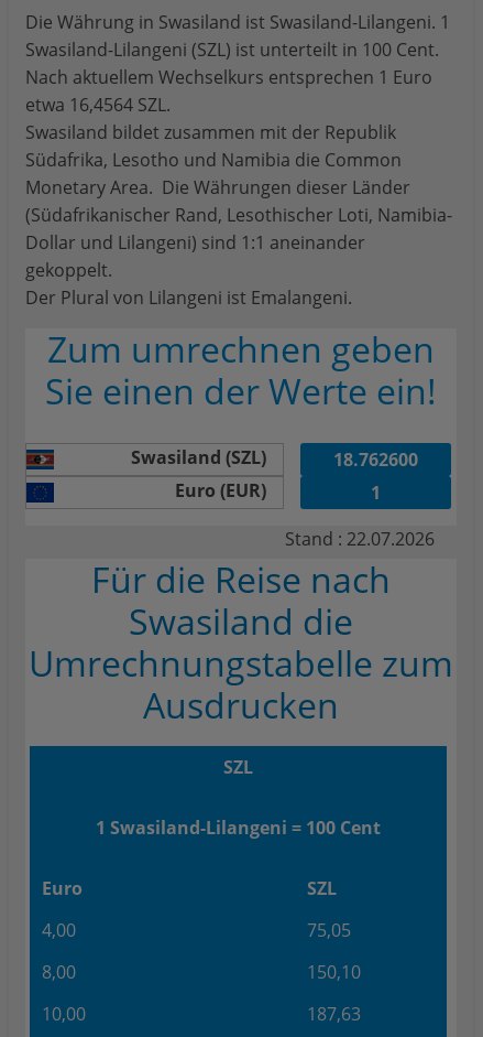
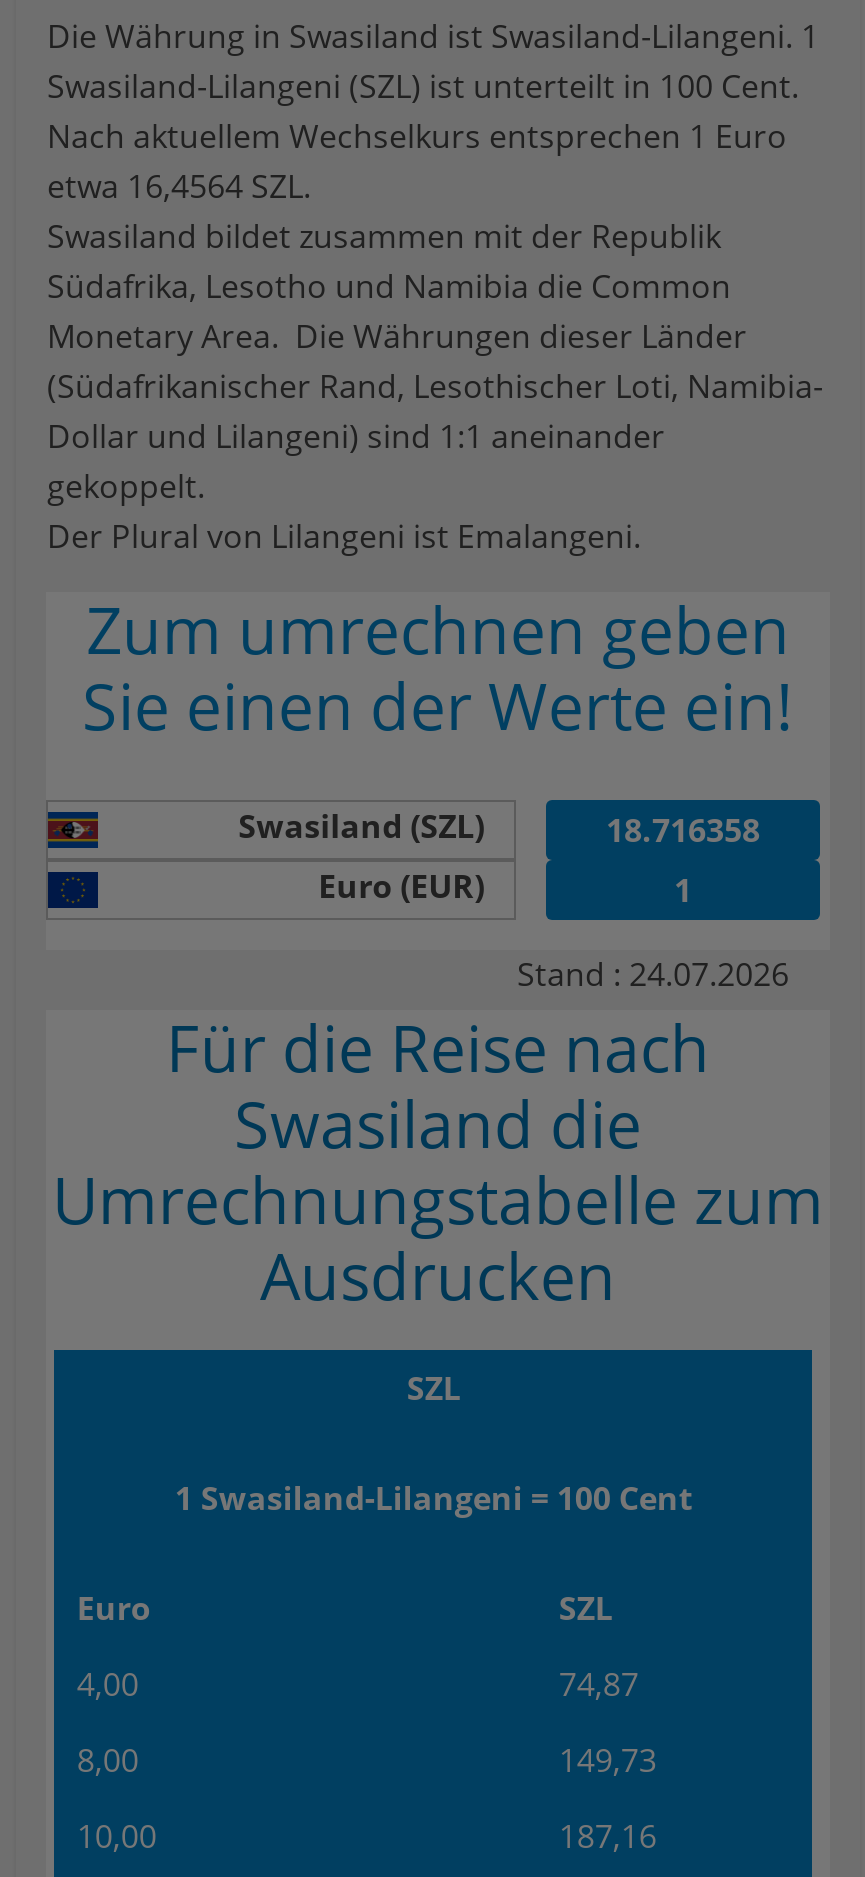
- Stand : 22.07.2026
+ Stand : 24.07.2026

- 75,05
+ 74,87

- 150,10
+ 149,73

- 187,63
+ 187,16
